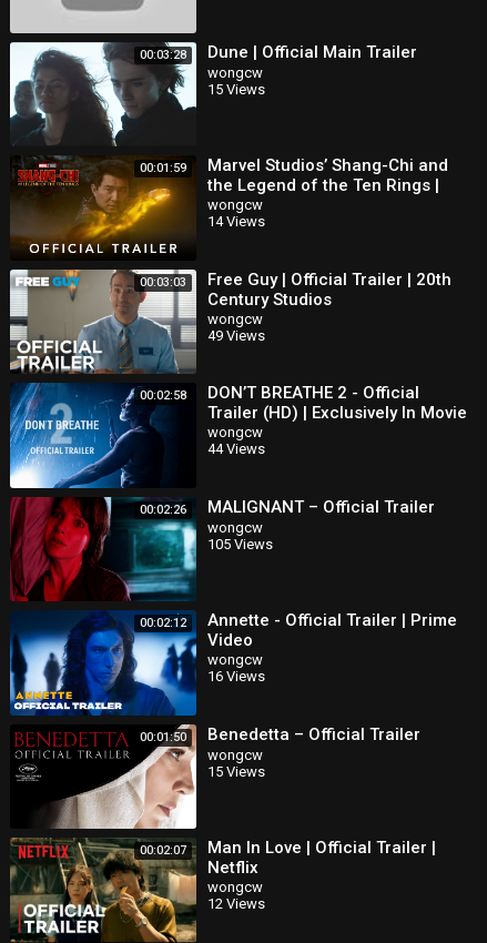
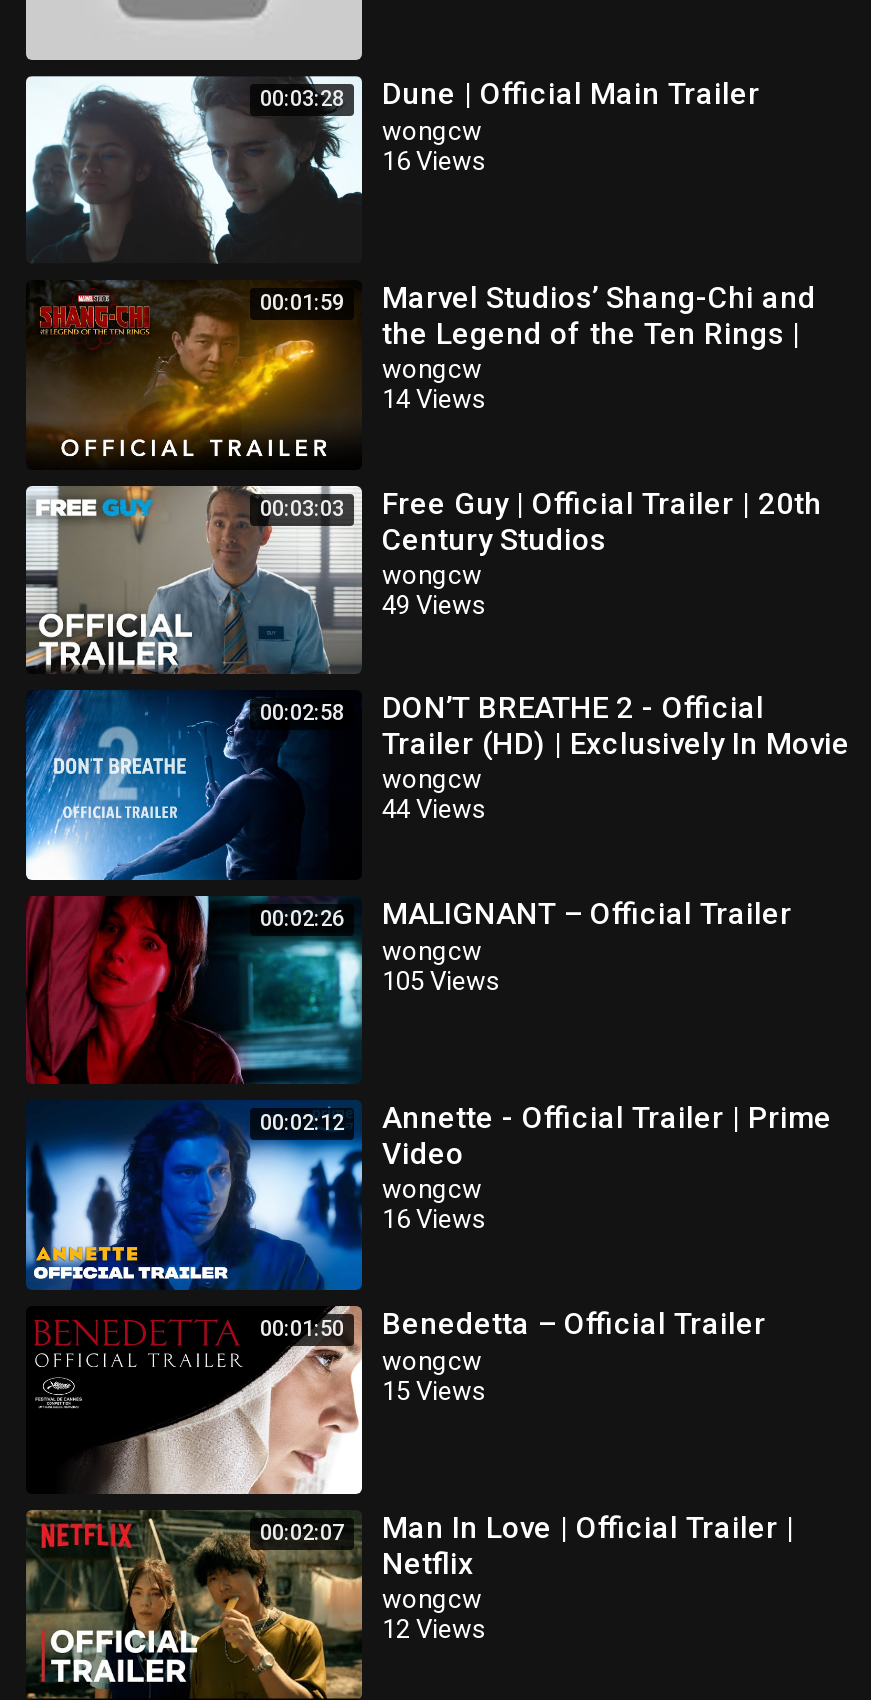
- 15 Views
+ 16 Views
